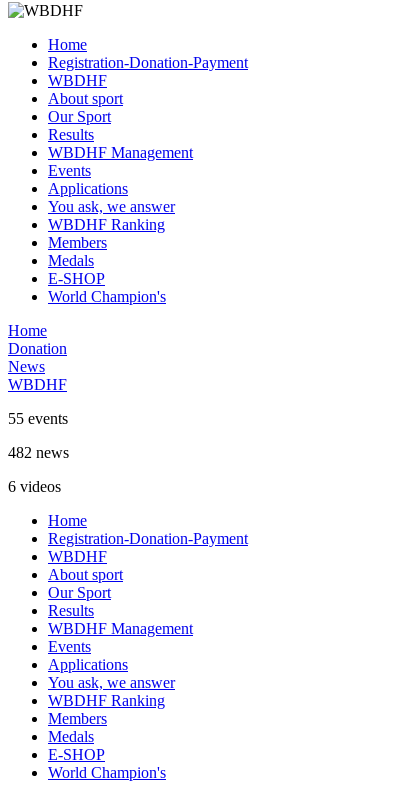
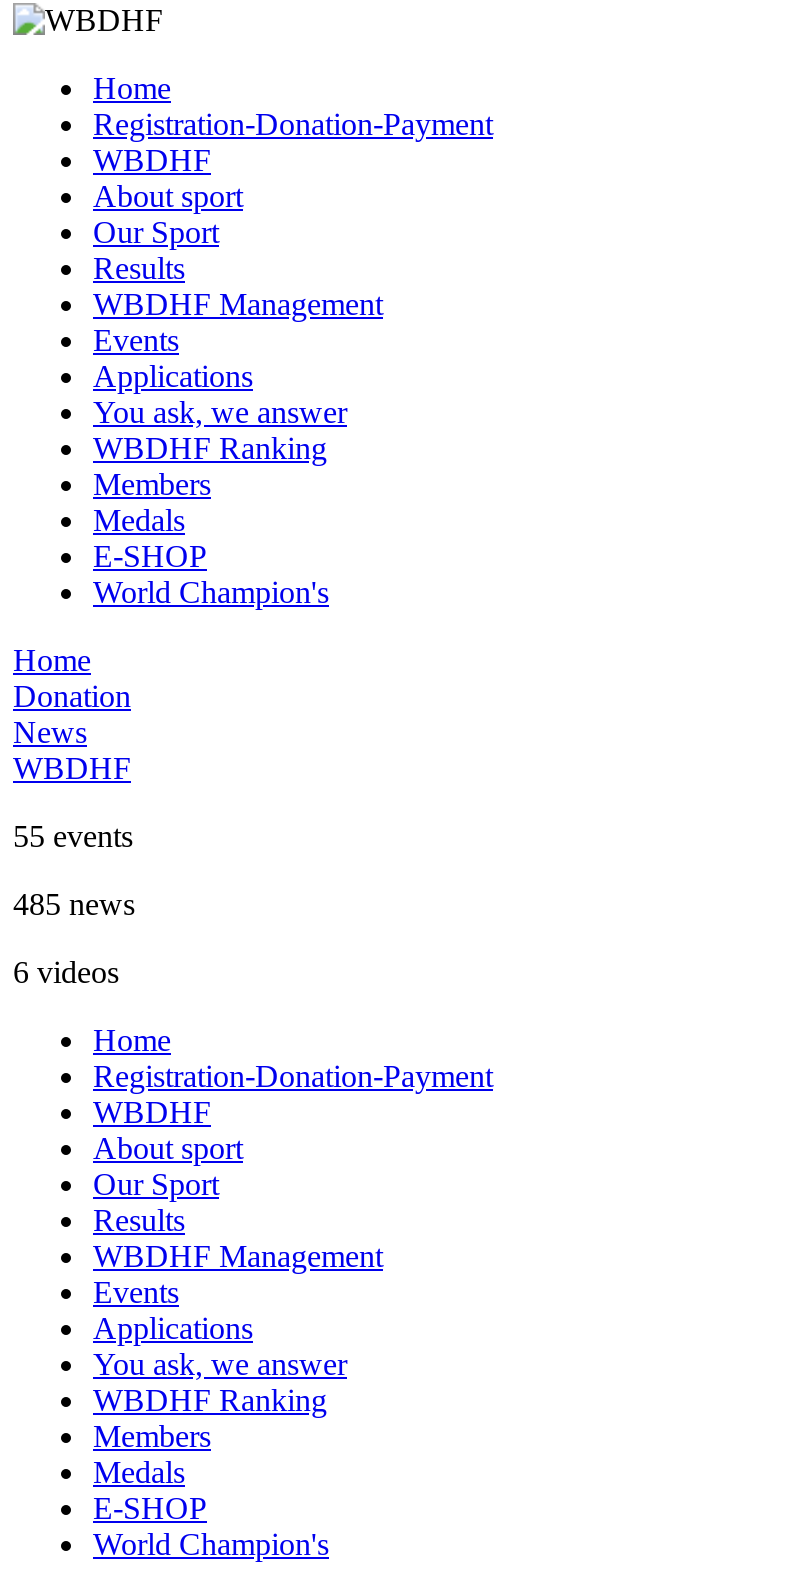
- 482 news
+ 485 news
